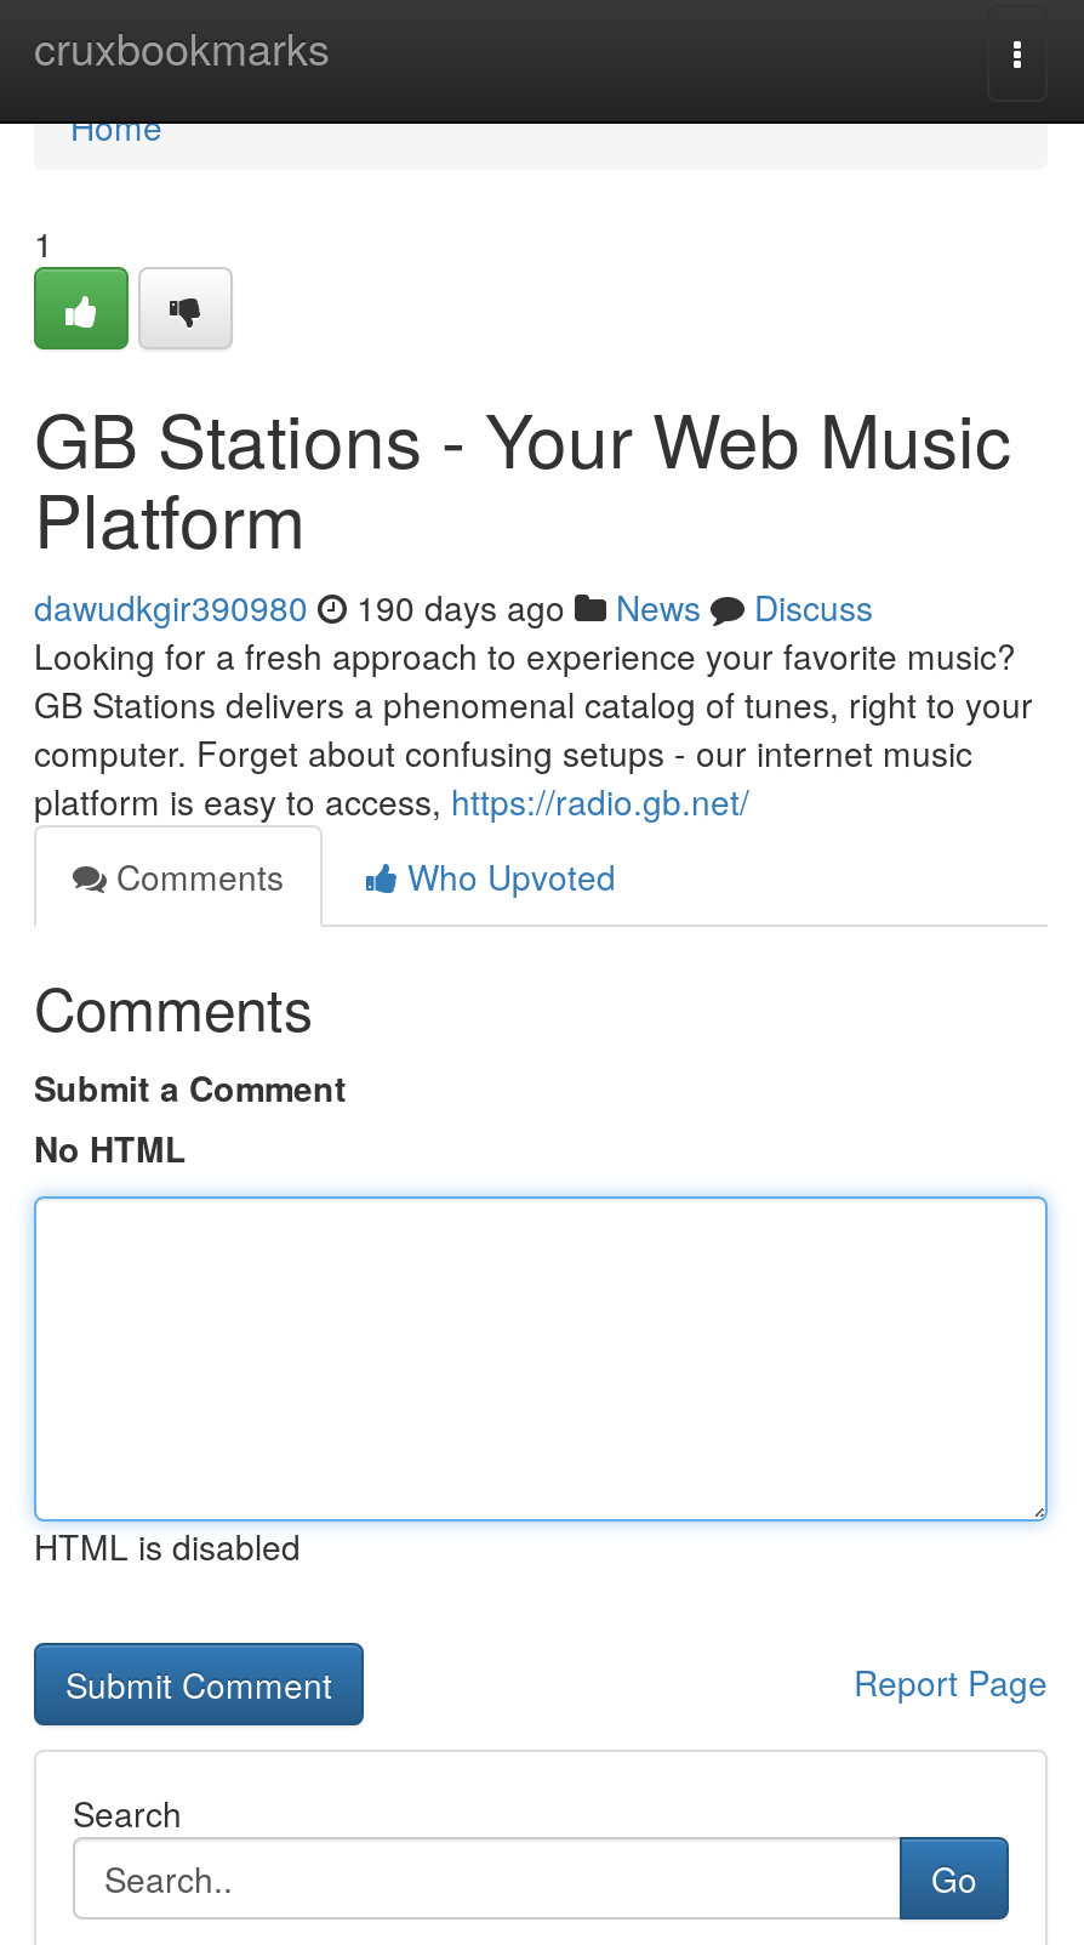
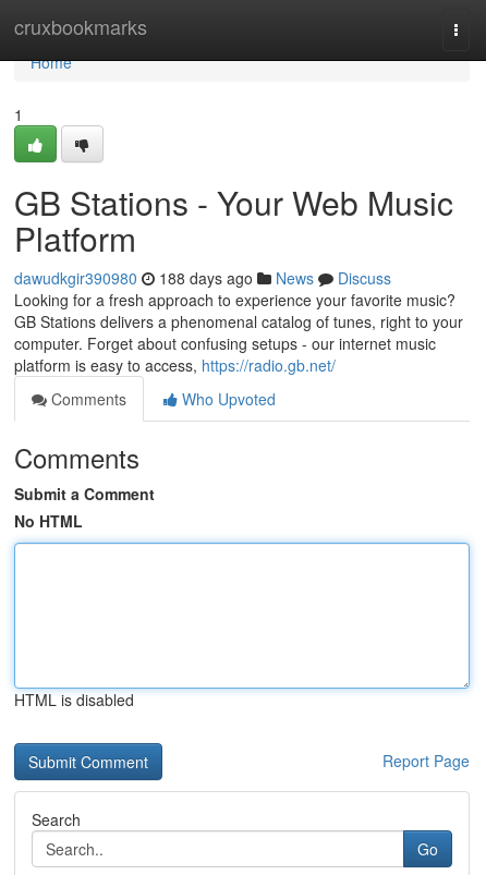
- dawudkgir390980 190 days ago News Discuss
+ dawudkgir390980 188 days ago News Discuss
